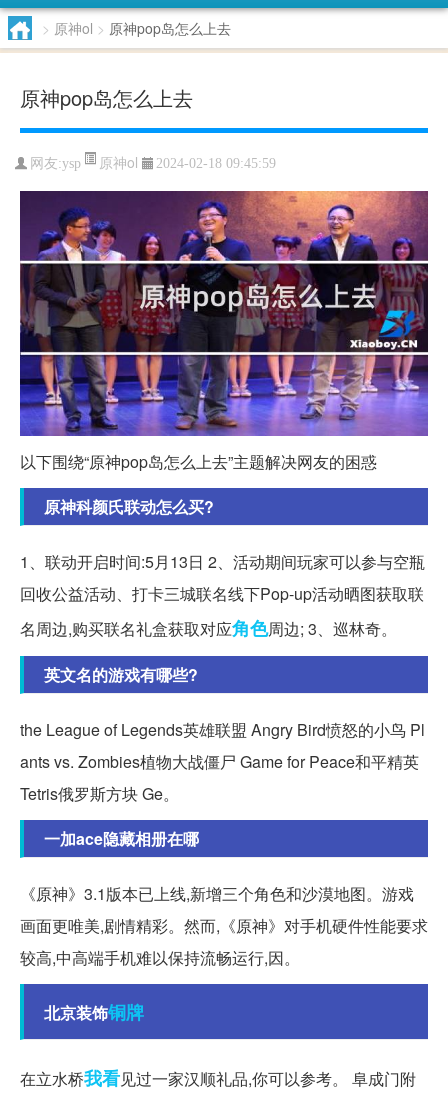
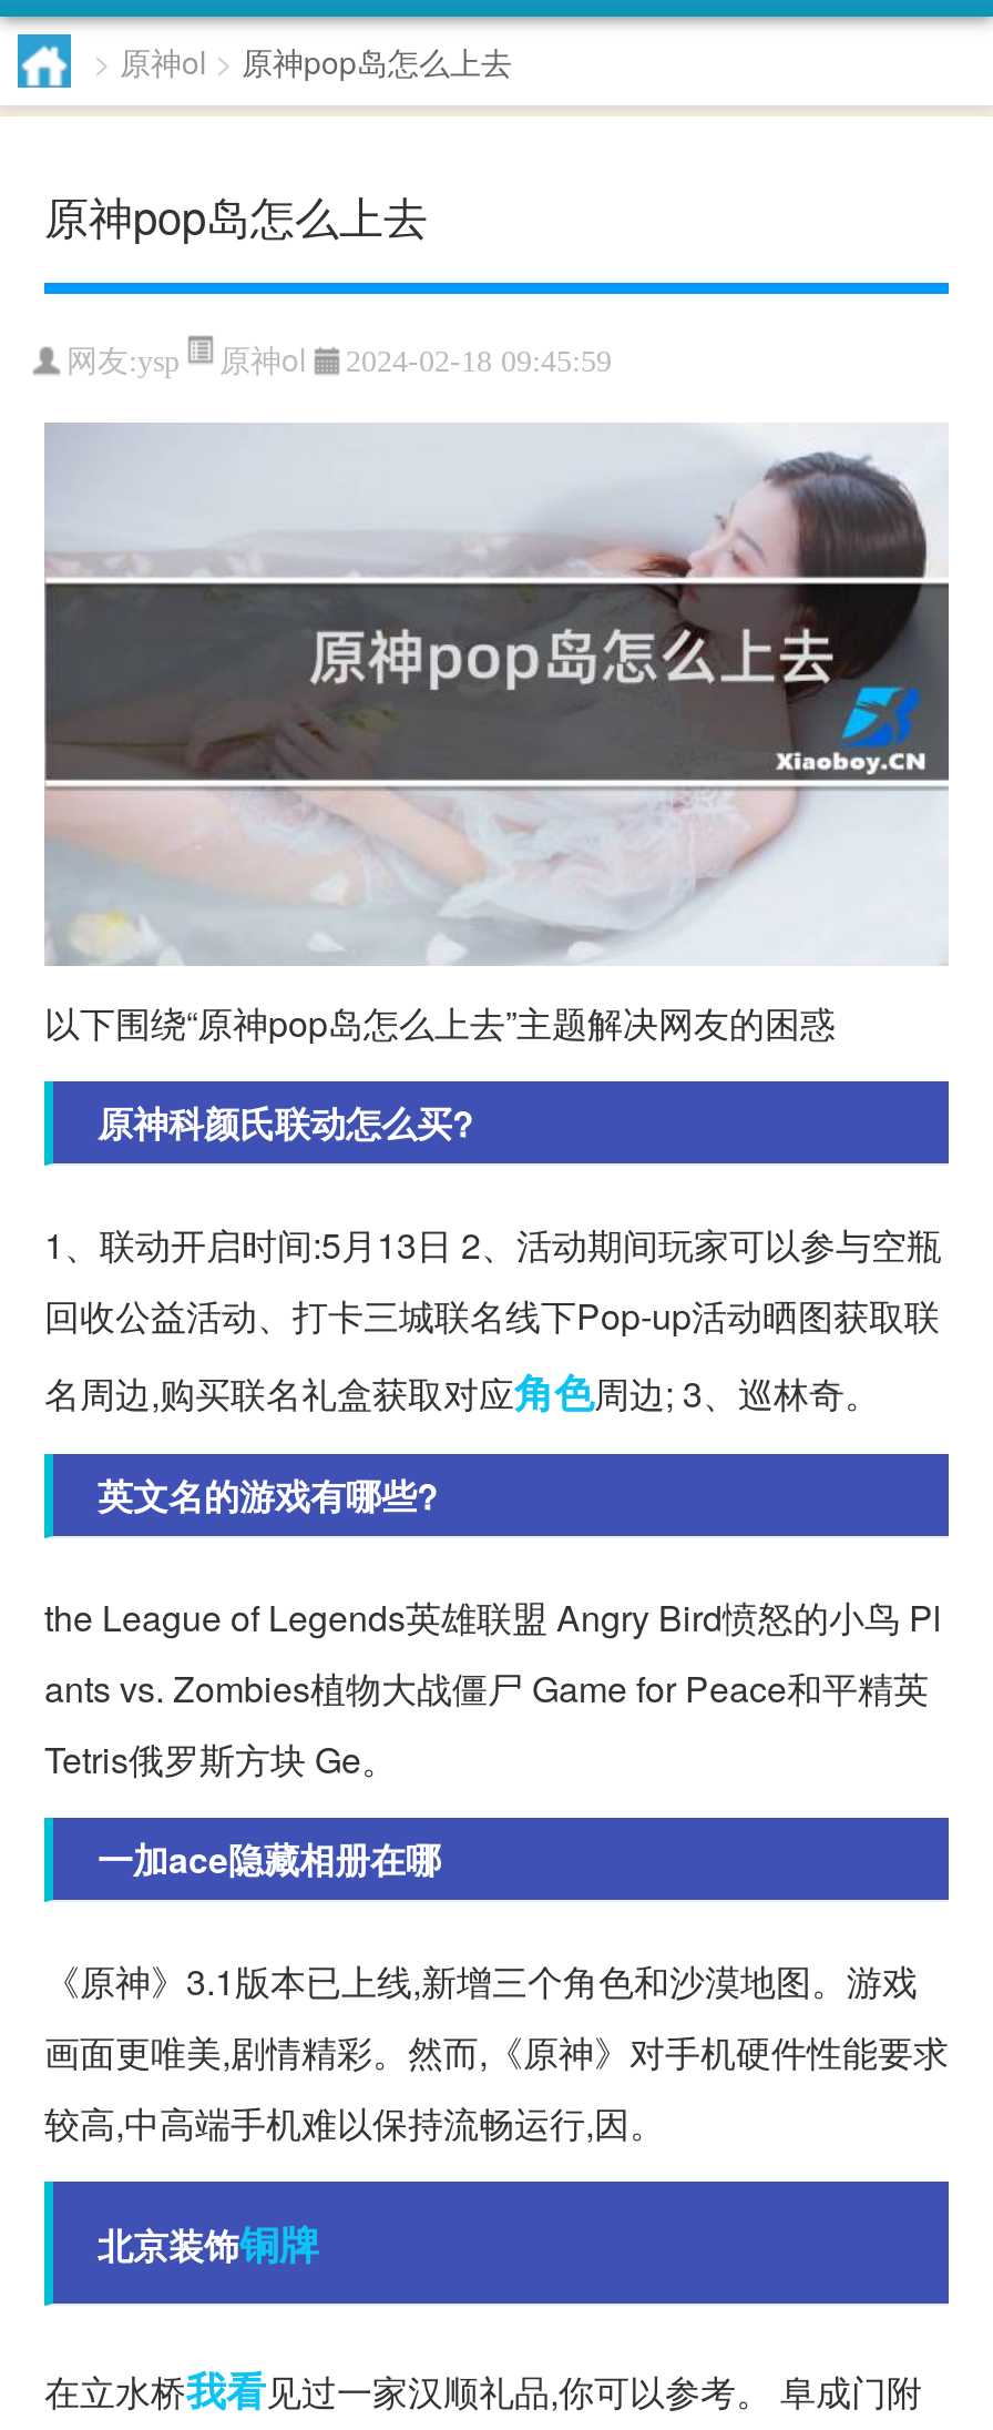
- [image]
+ [image]
